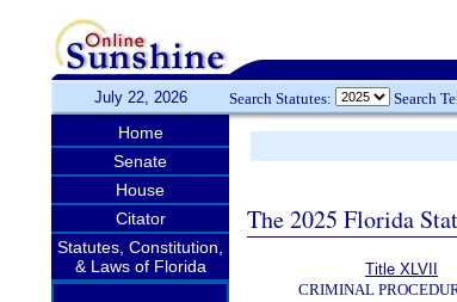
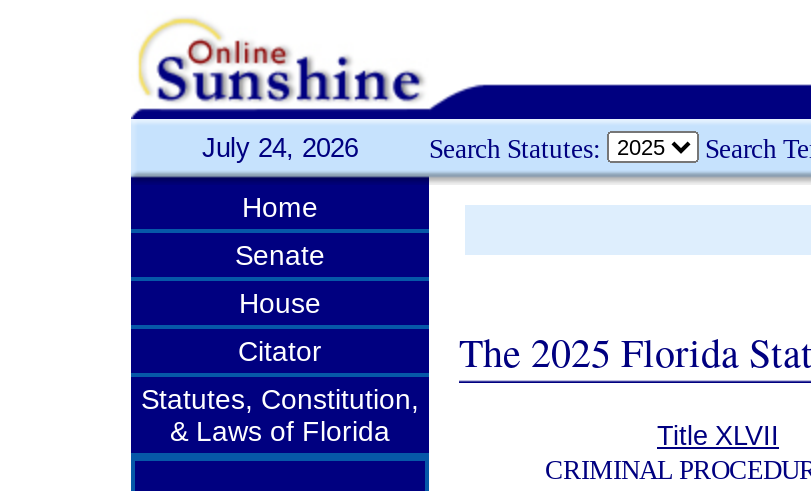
- July 22, 2026
+ July 24, 2026
